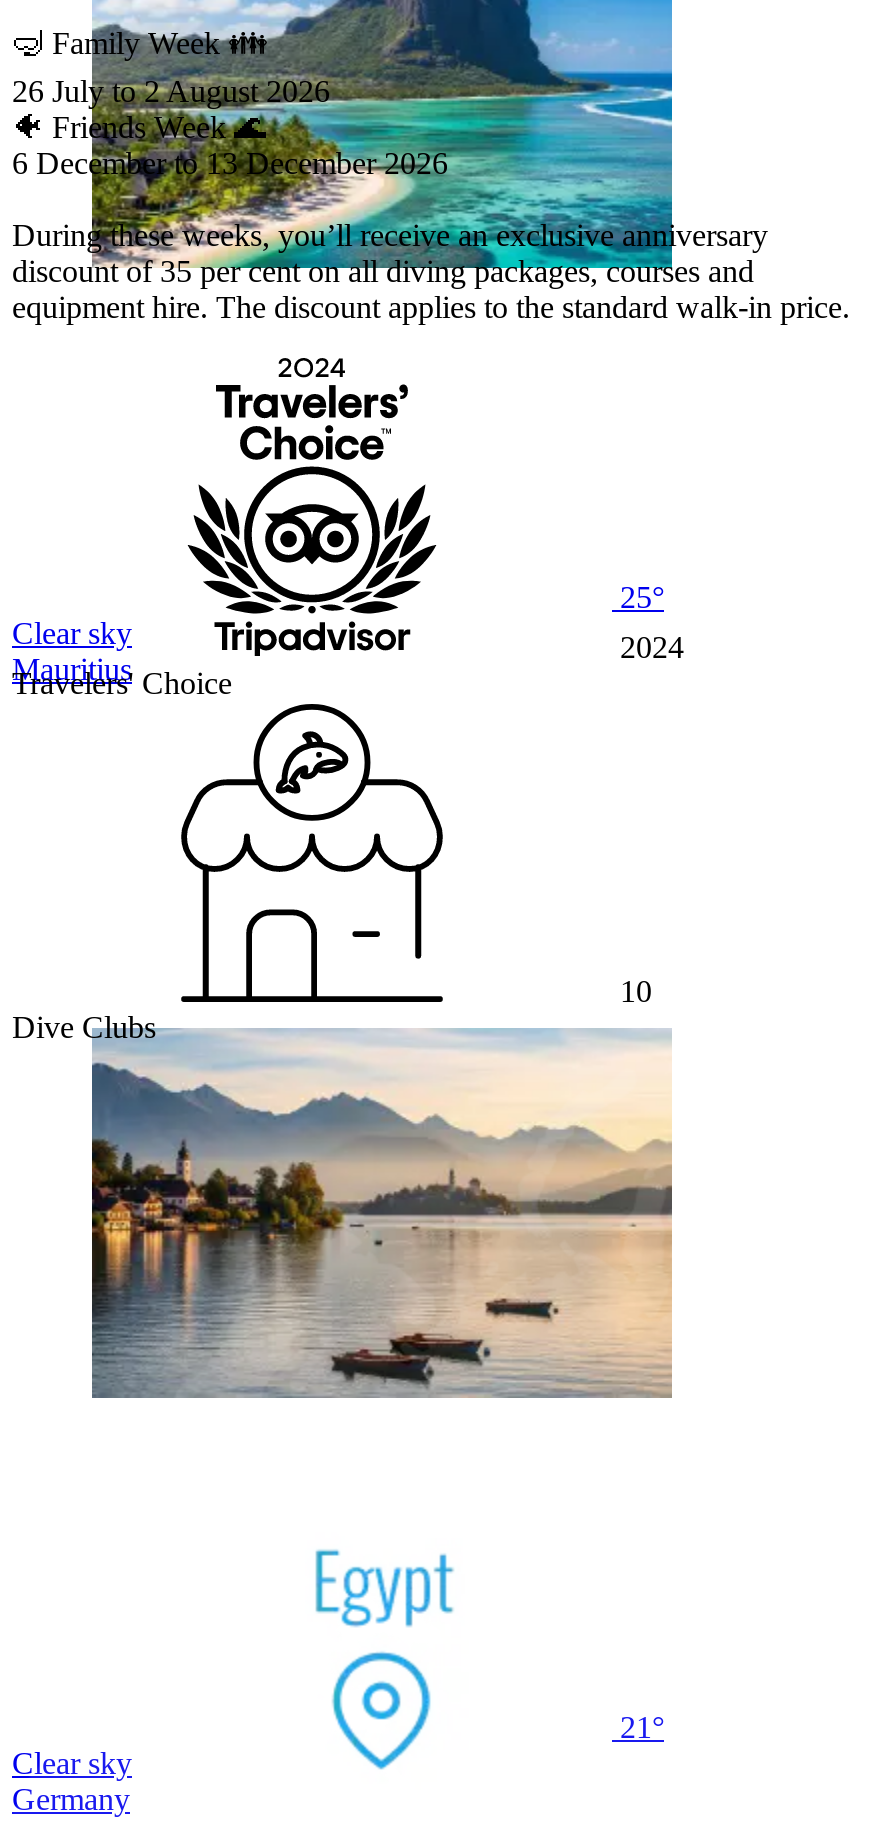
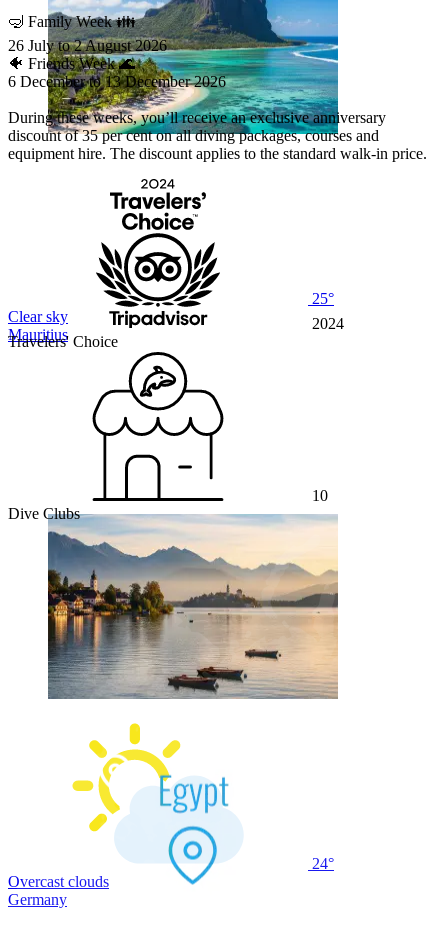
+ [image]

- 21°
- Clear sky
+ 24°
+ Overcast clouds
